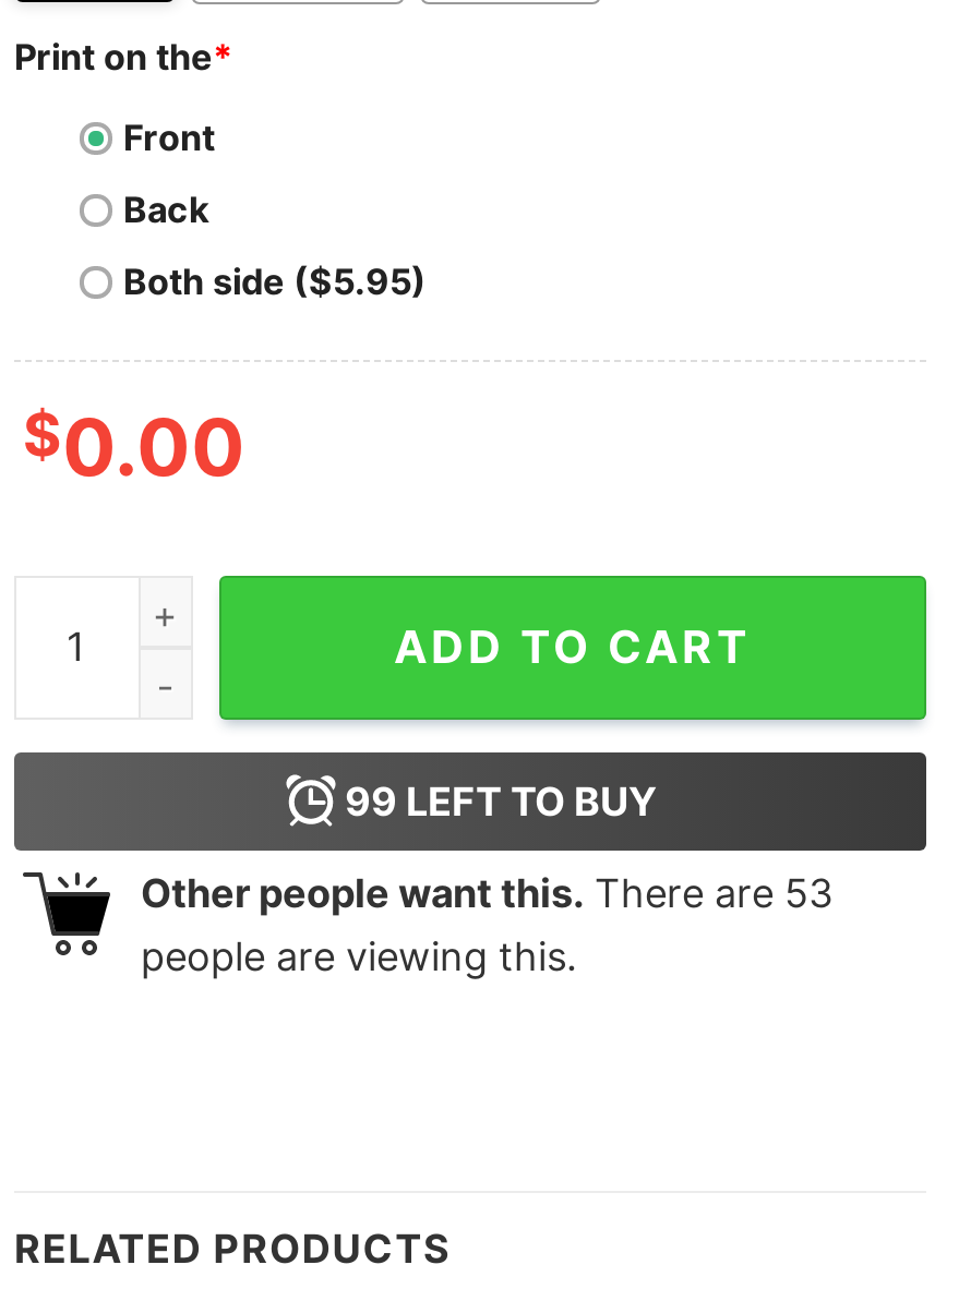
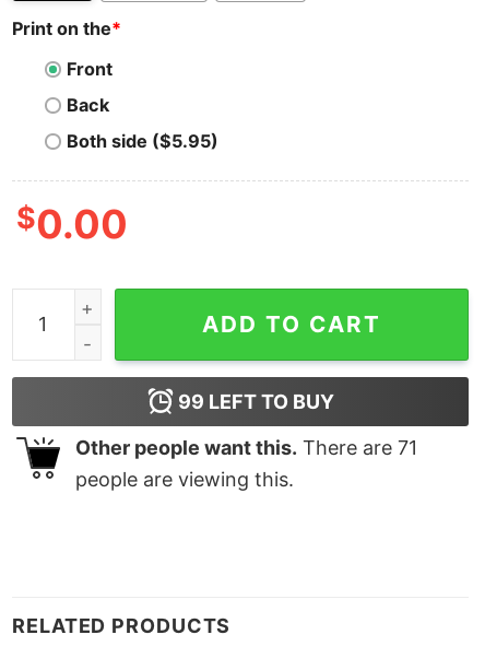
- Other people want this. There are 53
+ Other people want this. There are 71
